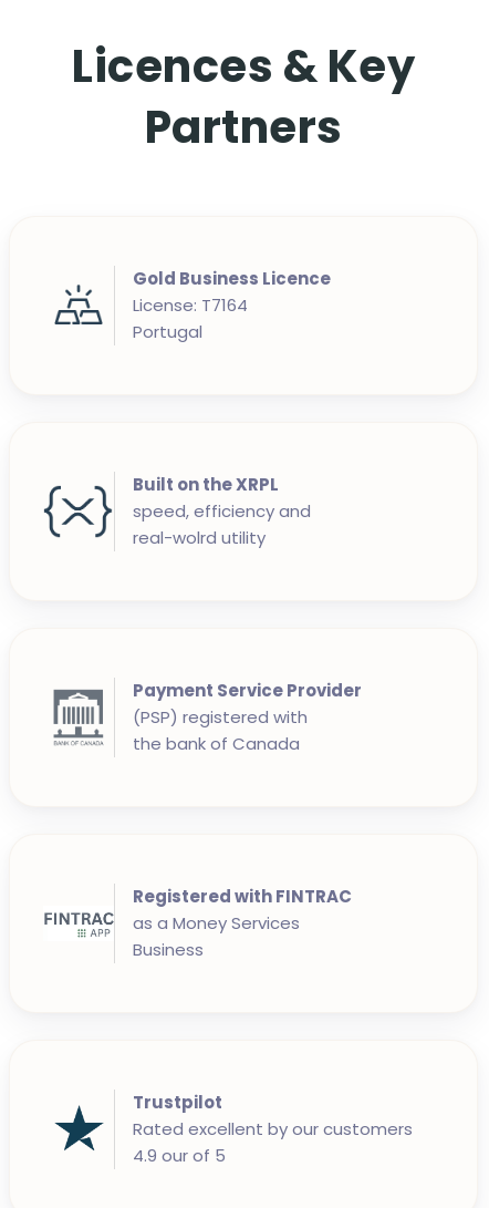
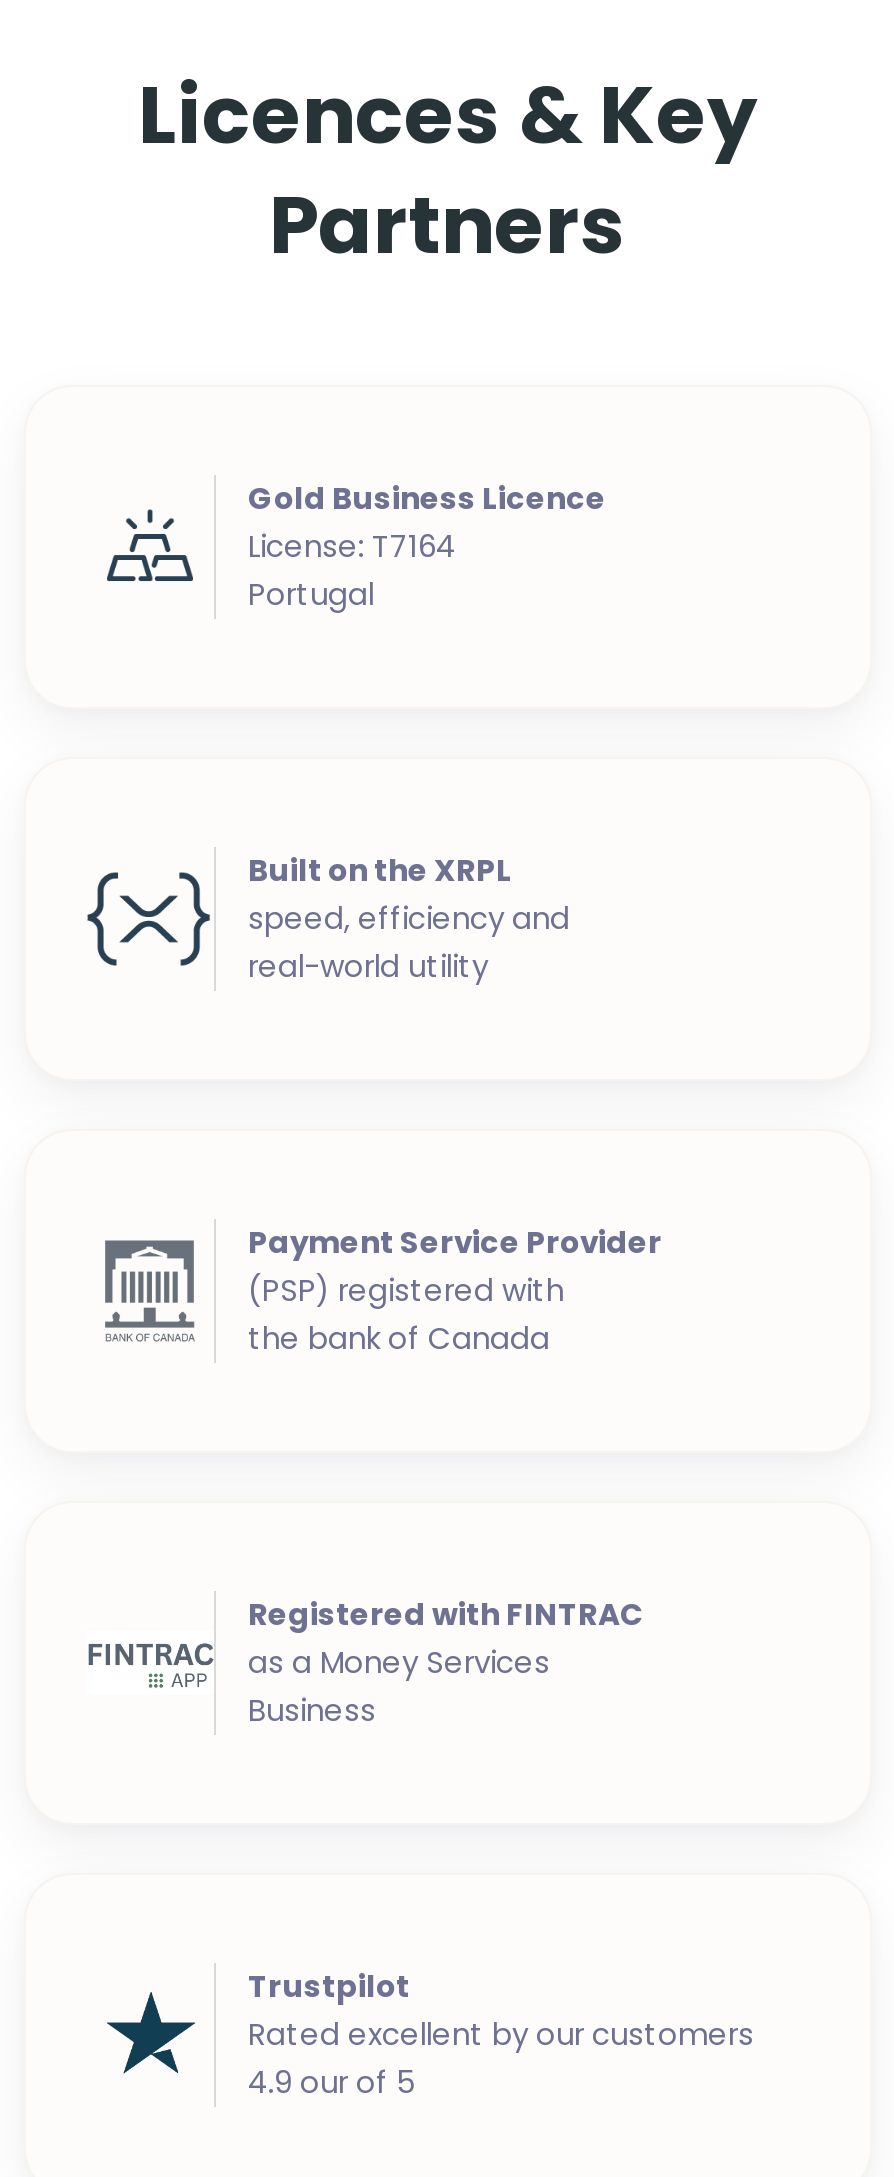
- real-wolrd utility
+ real-world utility
